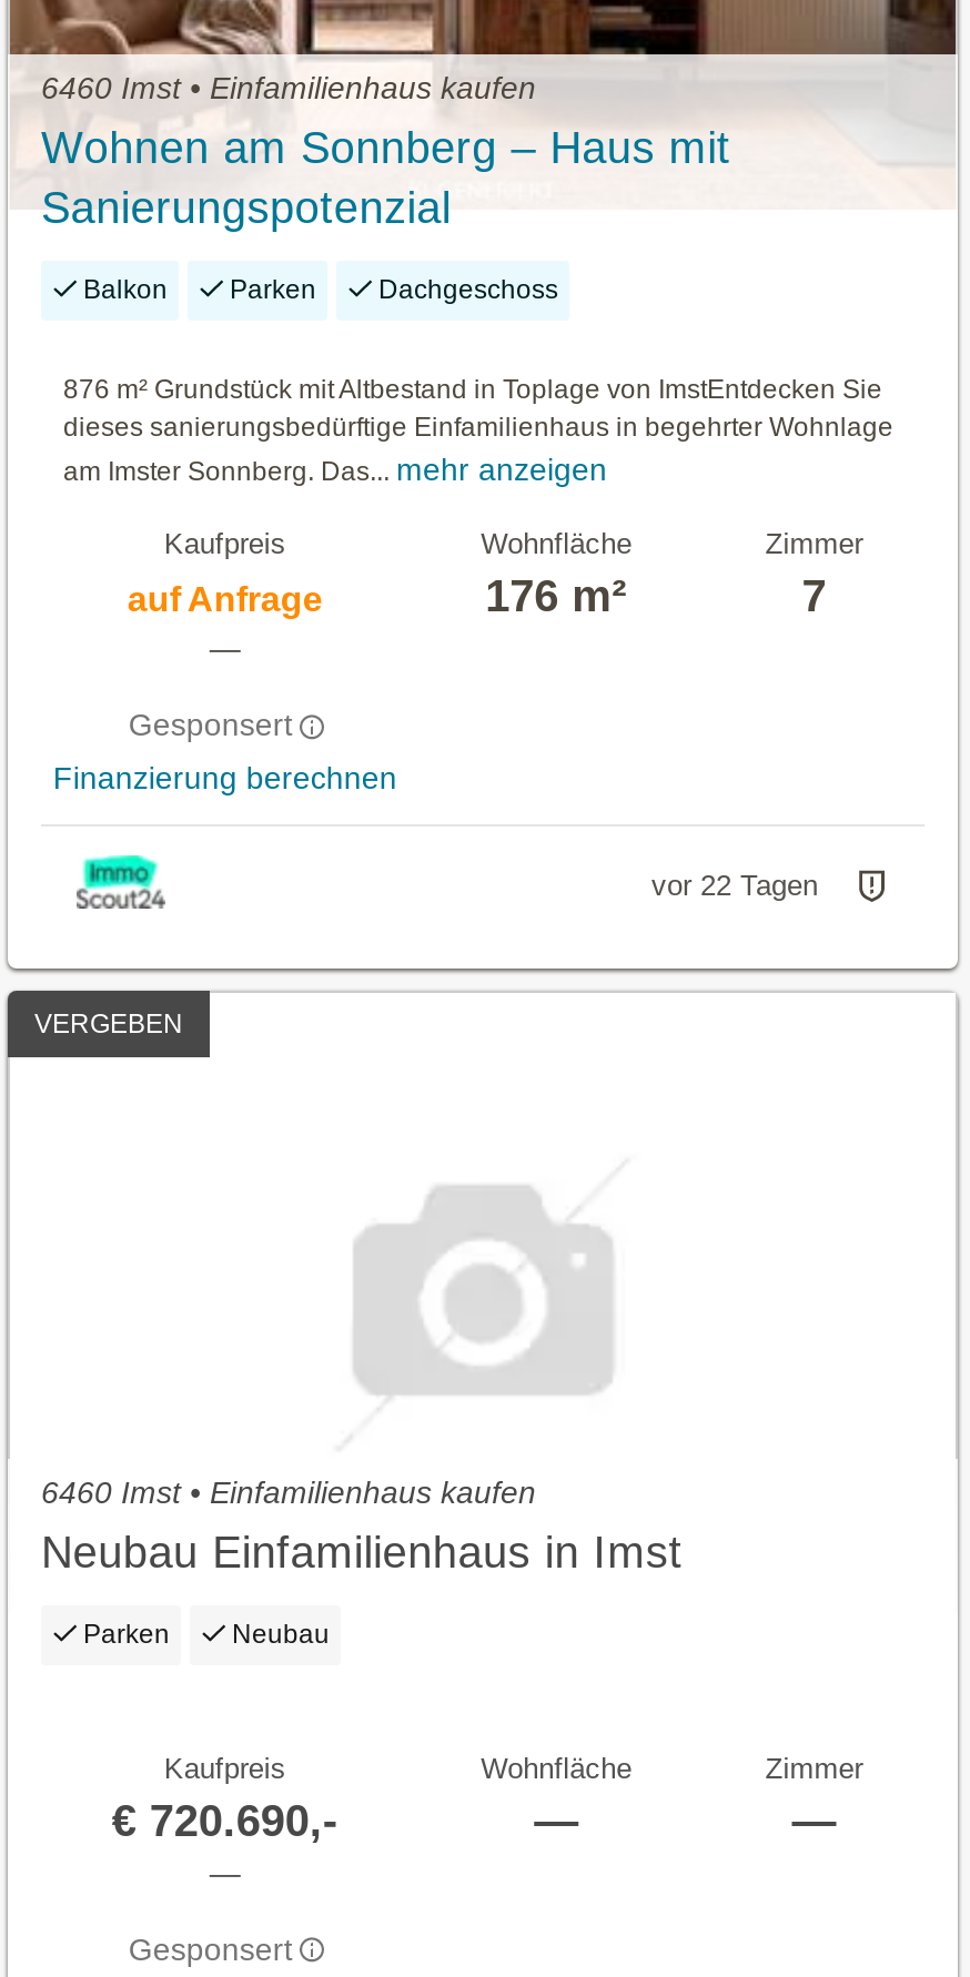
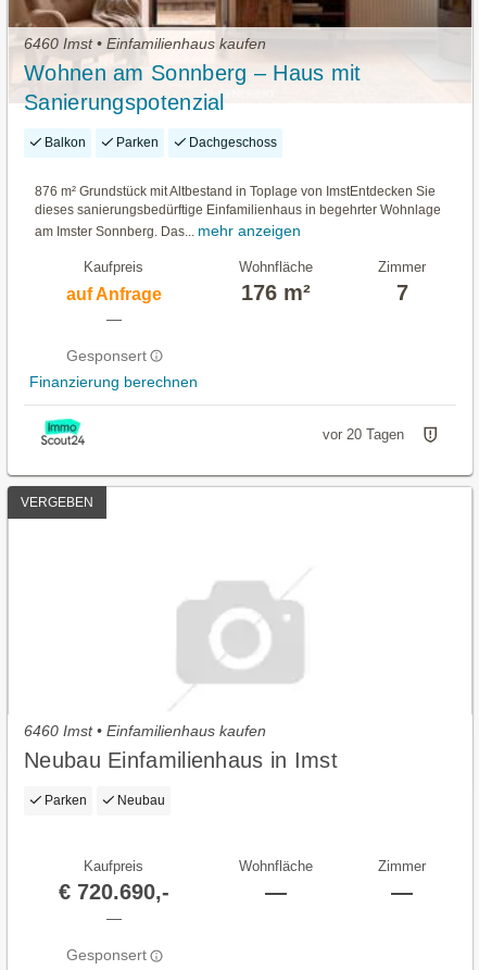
- vor 22 Tagen
+ vor 20 Tagen
